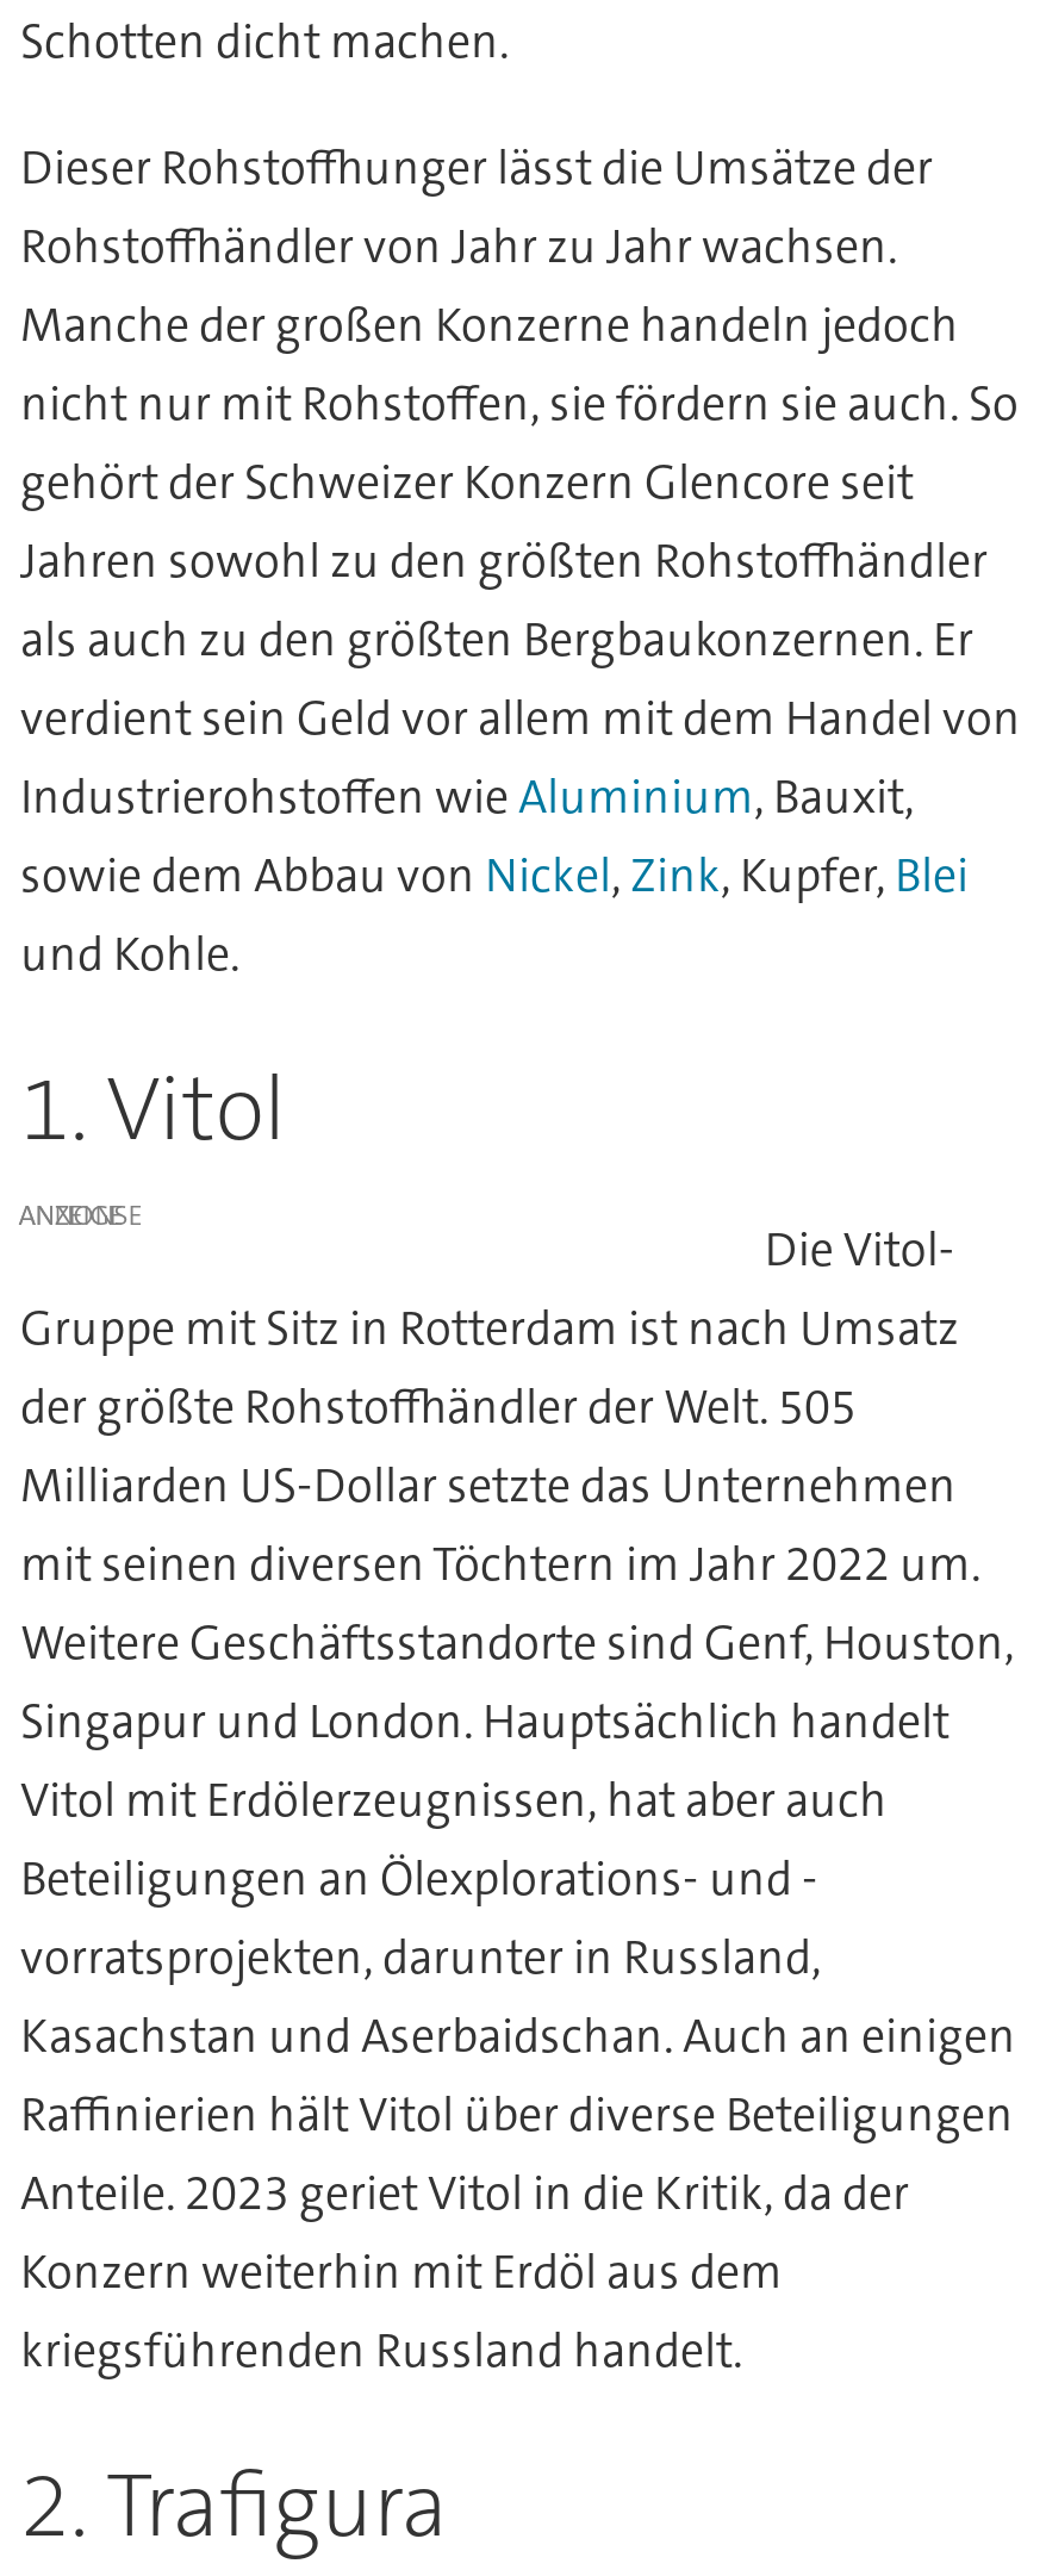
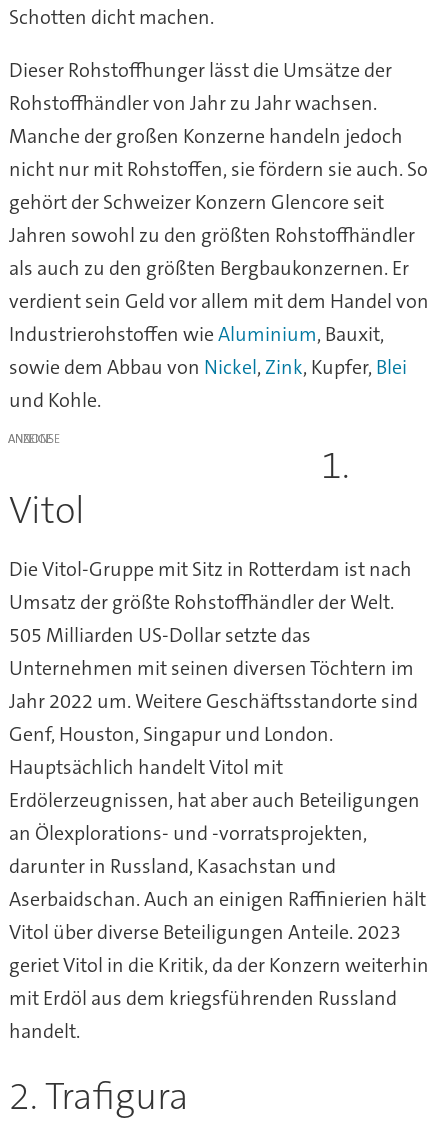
- 1. Vitol

moved up: ANZEIGE

- Die Vitol-
- Gruppe mit Sitz in Rotterdam ist nach Umsatz
- der größte Rohstoffhändler der Welt. 505
- Milliarden US-Dollar setzte das Unternehmen
- mit seinen diversen Töchtern im Jahr 2022 um.
- Weitere Geschäftsstandorte sind Genf, Houston,
- Singapur und London. Hauptsächlich handelt
- Vitol mit Erdölerzeugnissen, hat aber auch
- Beteiligungen an Ölexplorations- und -
- vorratsprojekten, darunter in Russland,
- Kasachstan und Aserbaidschan. Auch an einigen
- Raffinierien hält Vitol über diverse Beteiligungen
- Anteile. 2023 geriet Vitol in die Kritik, da der
- Konzern weiterhin mit Erdöl aus dem
- kriegsführenden Russland handelt.
+ 1.
+ Vitol
+ Die Vitol-Gruppe mit Sitz in Rotterdam ist nach
+ Umsatz der größte Rohstoffhändler der Welt.
+ 505 Milliarden US-Dollar setzte das
+ Unternehmen mit seinen diversen Töchtern im
+ Jahr 2022 um. Weitere Geschäftsstandorte sind
+ Genf, Houston, Singapur und London.
+ Hauptsächlich handelt Vitol mit
+ Erdölerzeugnissen, hat aber auch Beteiligungen
+ an Ölexplorations- und -vorratsprojekten,
+ darunter in Russland, Kasachstan und
+ Aserbaidschan. Auch an einigen Raffinierien hält
+ Vitol über diverse Beteiligungen Anteile. 2023
+ geriet Vitol in die Kritik, da der Konzern weiterhin
+ mit Erdöl aus dem kriegsführenden Russland
+ handelt.
